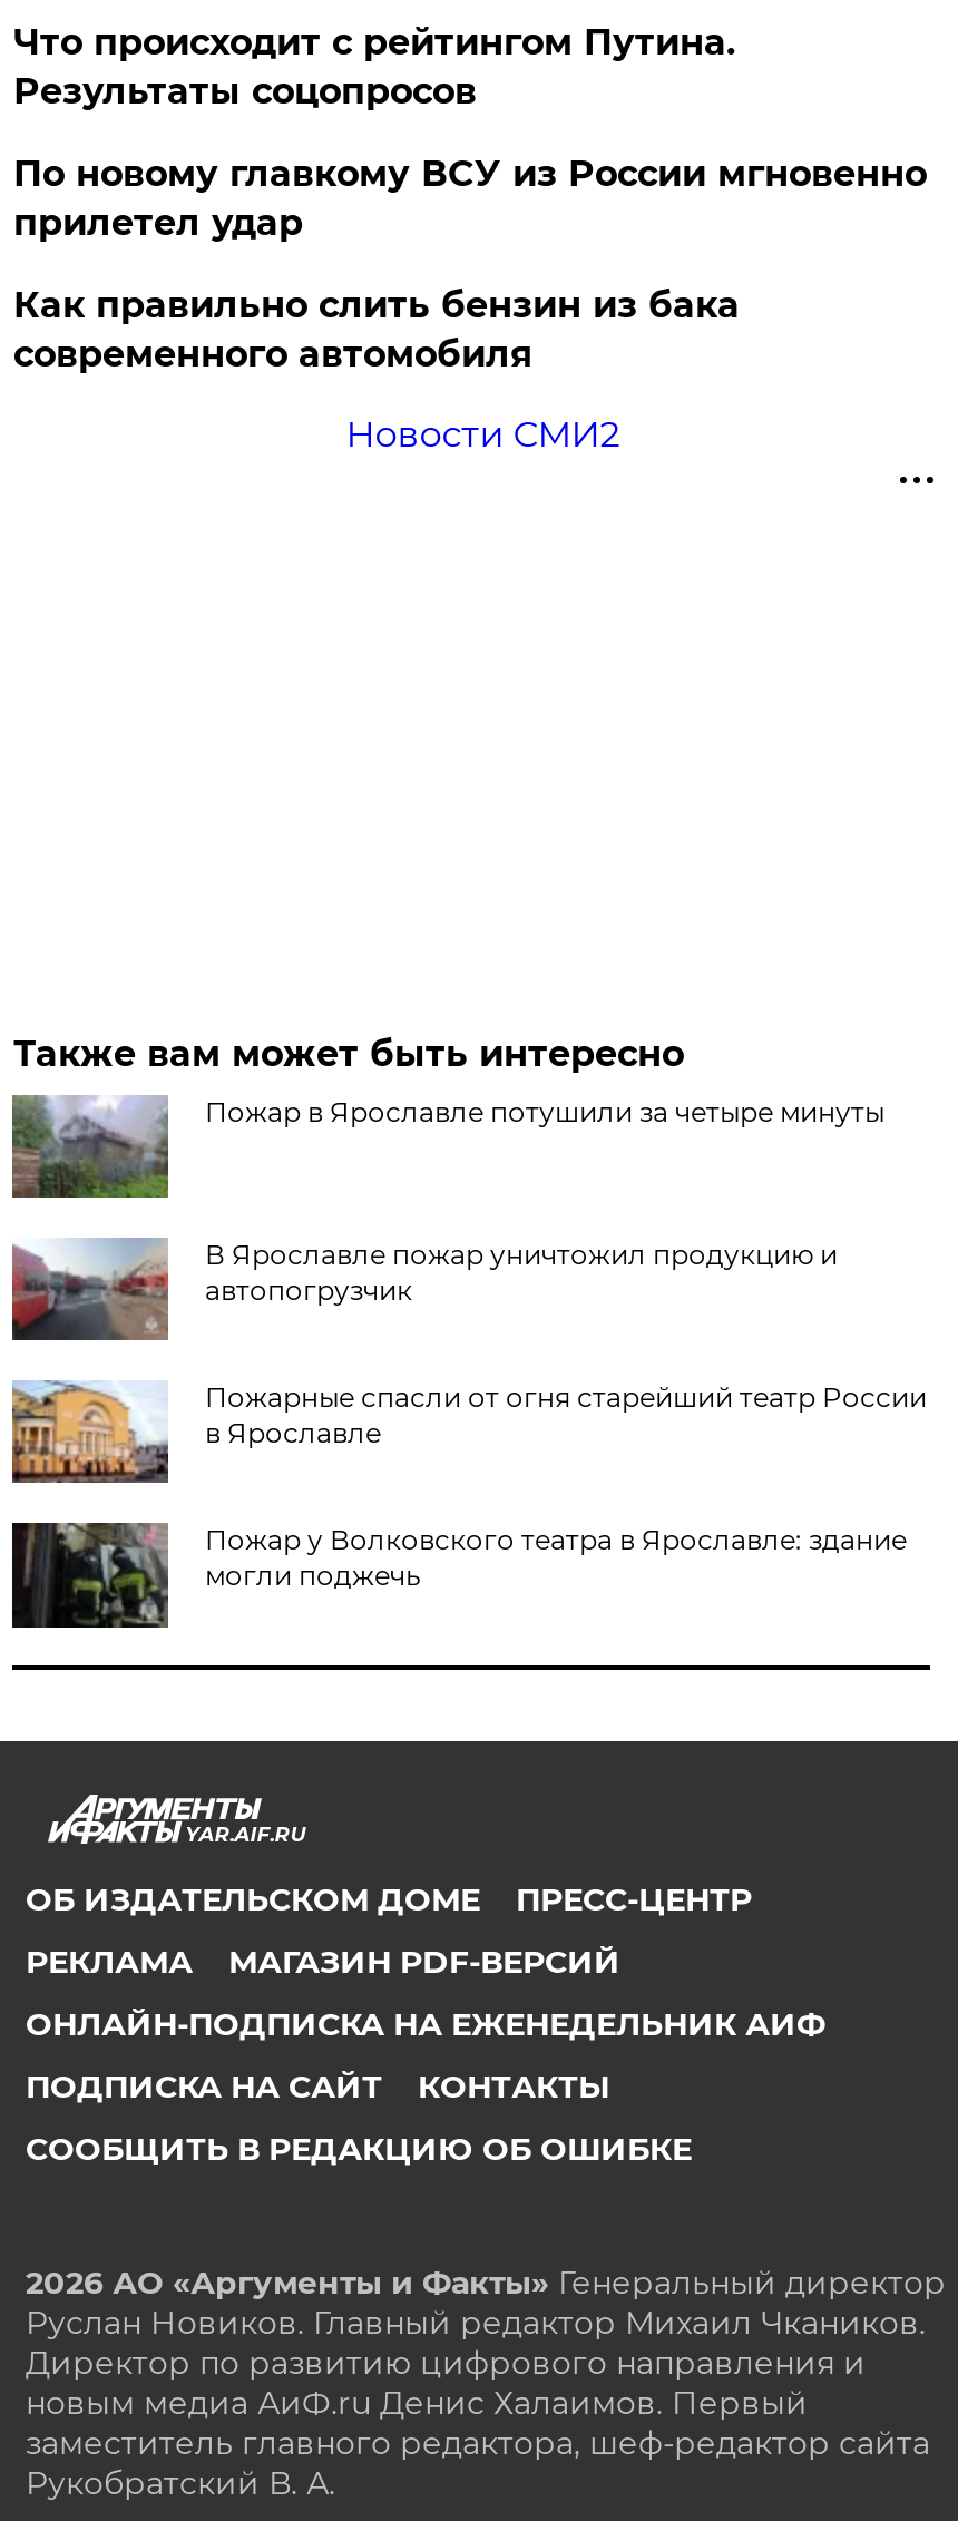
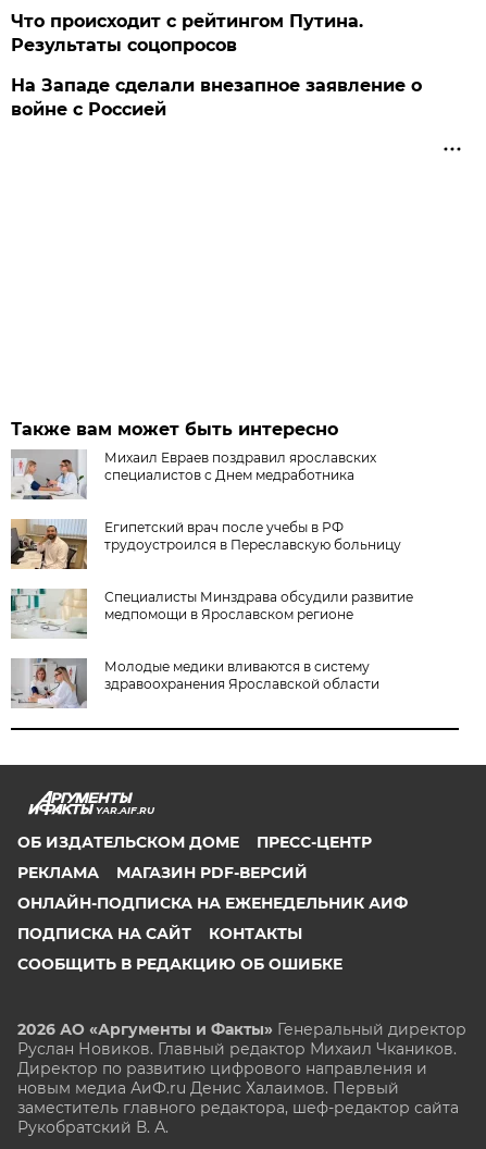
- По новому главкому ВСУ из России мгновенно
- прилетел удар
- Как правильно слить бензин из бака
- современного автомобиля
- Новости СМИ2
+ На Западе сделали внезапное заявление о
+ войне с Россией

- [image]
- Пожар в Ярославле потушили за четыре минуты
+ [image]
+ Михаил Евраев поздравил ярославских
+ специалистов с Днем медработника

- [image]
- В Ярославле пожар уничтожил продукцию и
- автопогрузчик
+ [image]
+ Египетский врач после учебы в РФ
+ трудоустроился в Переславскую больницу

- [image]
- Пожарные спасли от огня старейший театр России
- в Ярославле
+ [image]
+ Специалисты Минздрава обсудили развитие
+ медпомощи в Ярославском регионе

- [image]
- Пожар у Волковского театра в Ярославле: здание
- могли поджечь
+ [image]
+ Молодые медики вливаются в систему
+ здравоохранения Ярославской области
